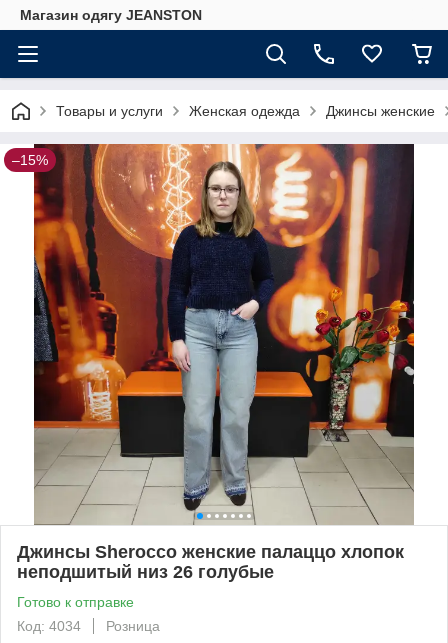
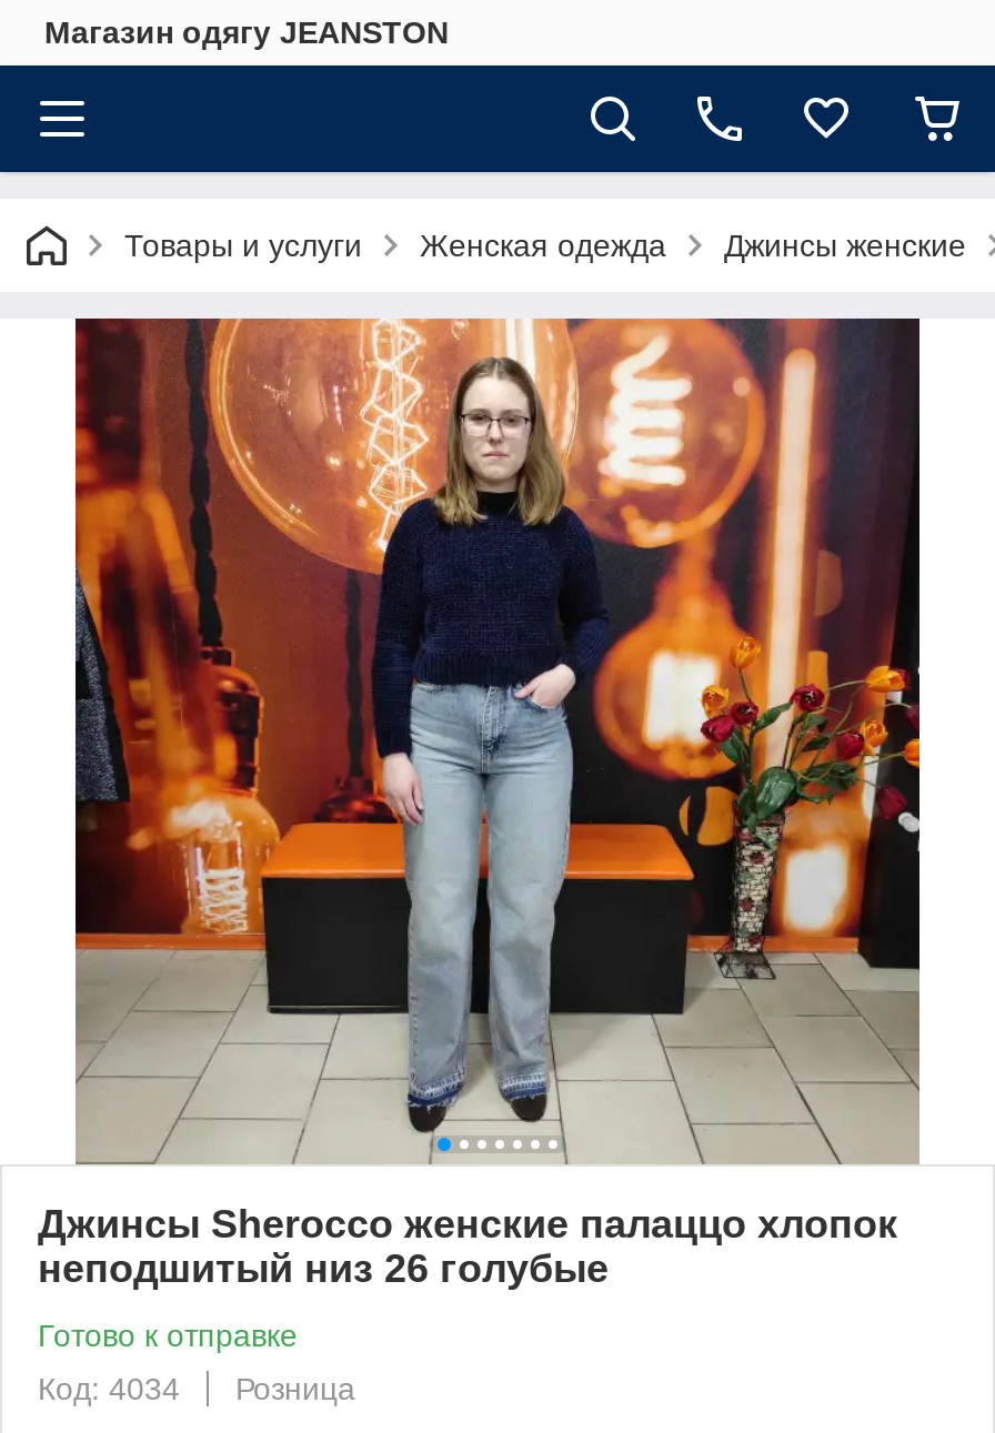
- –15%
